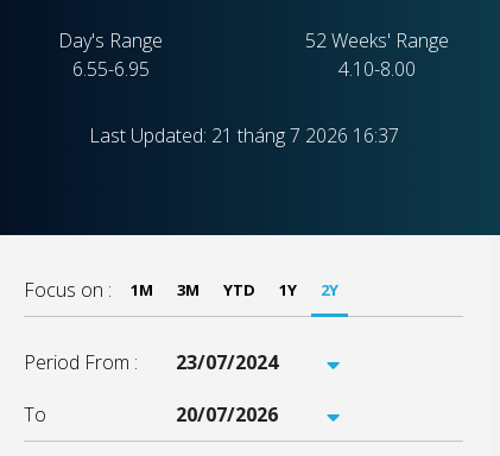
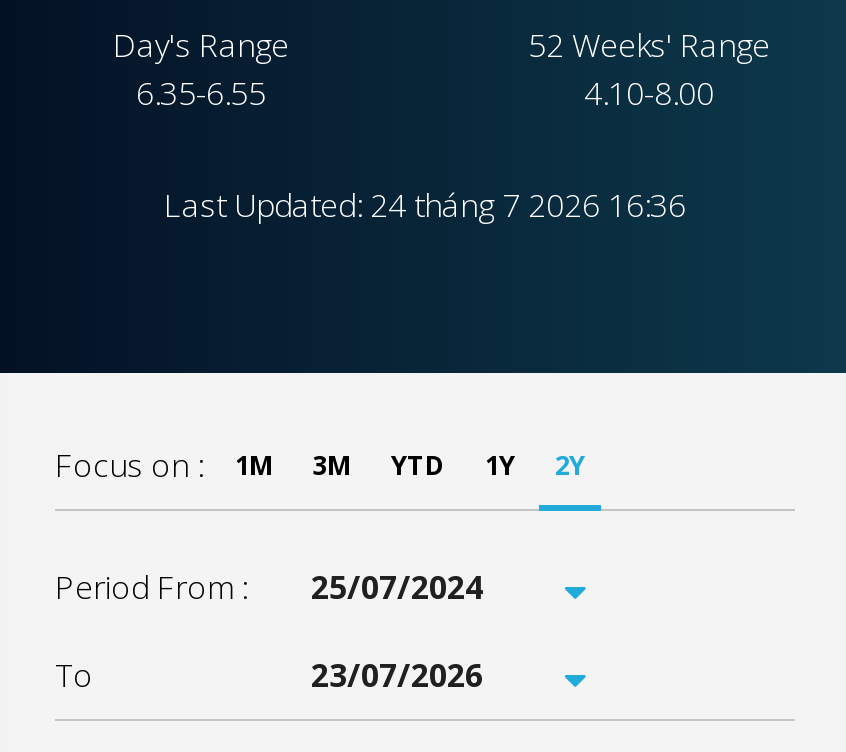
- 6.55-6.95
+ 6.35-6.55

- Last Updated: 21 tháng 7 2026 16:37
+ Last Updated: 24 tháng 7 2026 16:36
